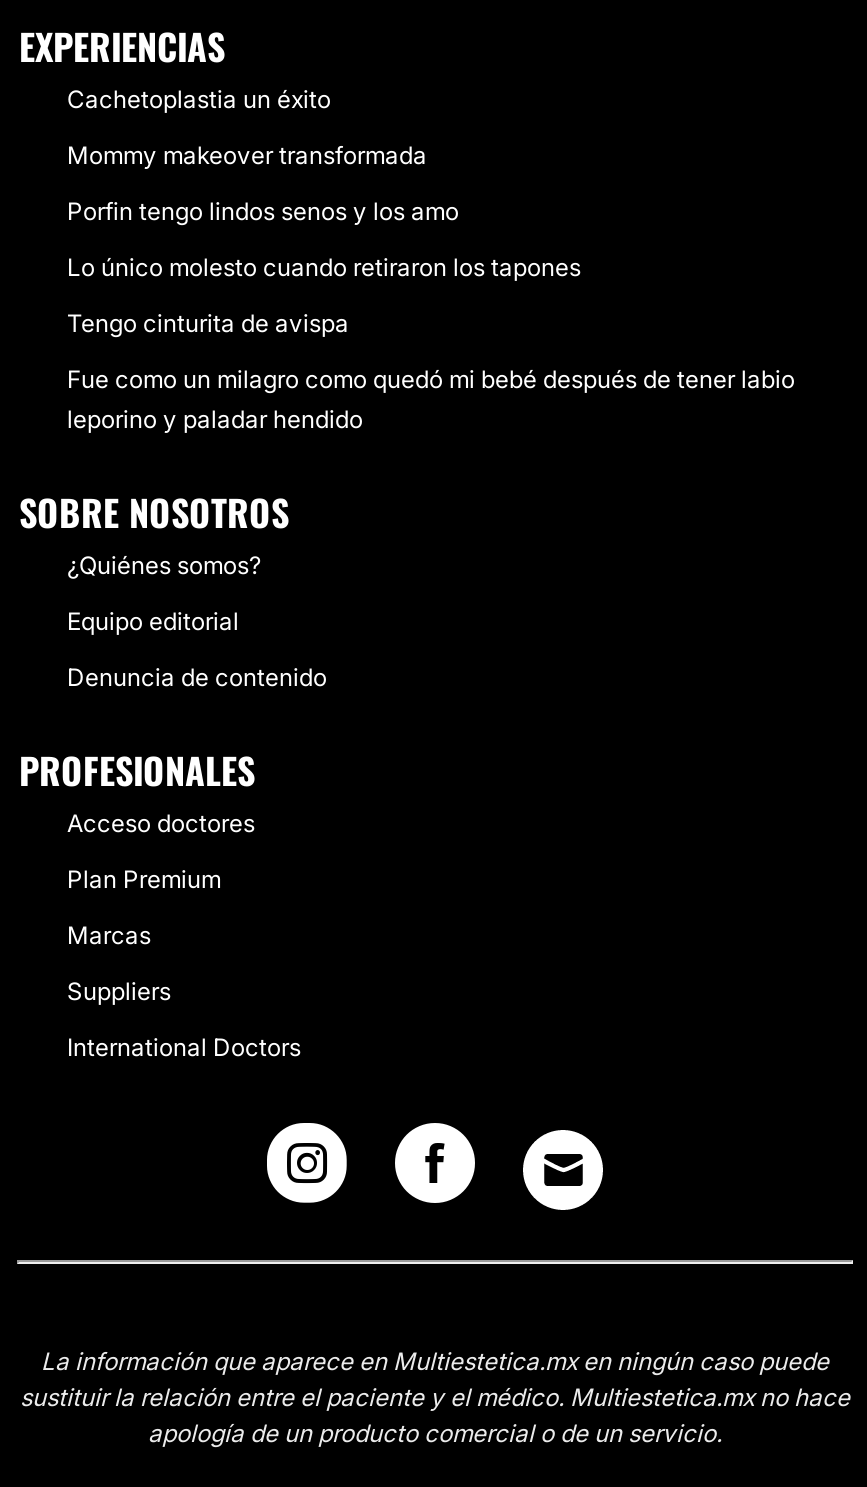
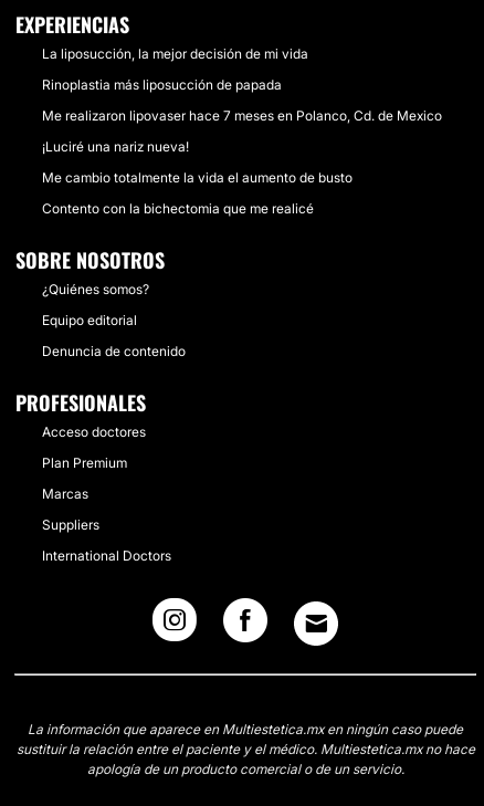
- Cachetoplastia un éxito
+ La liposucción, la mejor decisión de mi vida

- Mommy makeover transformada
+ Rinoplastia más liposucción de papada

- Porfin tengo lindos senos y los amo
+ Me realizaron lipovaser hace 7 meses en Polanco, Cd. de Mexico

- Lo único molesto cuando retiraron los tapones
+ ¡Luciré una nariz nueva!

- Tengo cinturita de avispa
+ Me cambio totalmente la vida el aumento de busto

- Fue como un milagro como quedó mi bebé después de tener labio
- leporino y paladar hendido
+ Contento con la bichectomia que me realicé
